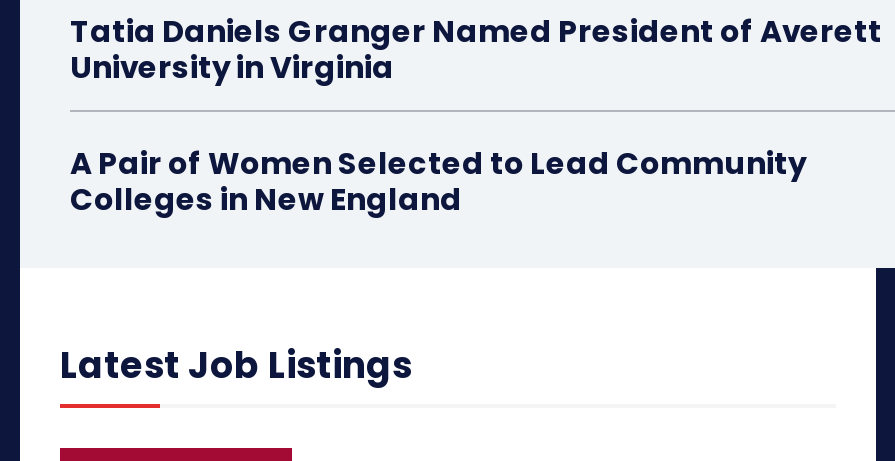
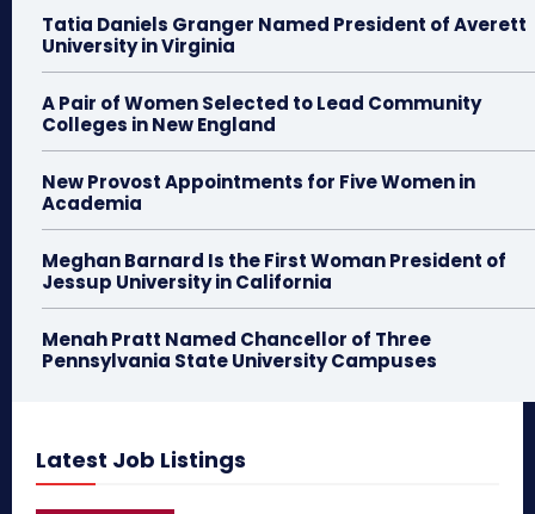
+ New Provost Appointments for Five Women in
+ Academia
+ Meghan Barnard Is the First Woman President of
+ Jessup University in California
+ Menah Pratt Named Chancellor of Three
+ Pennsylvania State University Campuses
